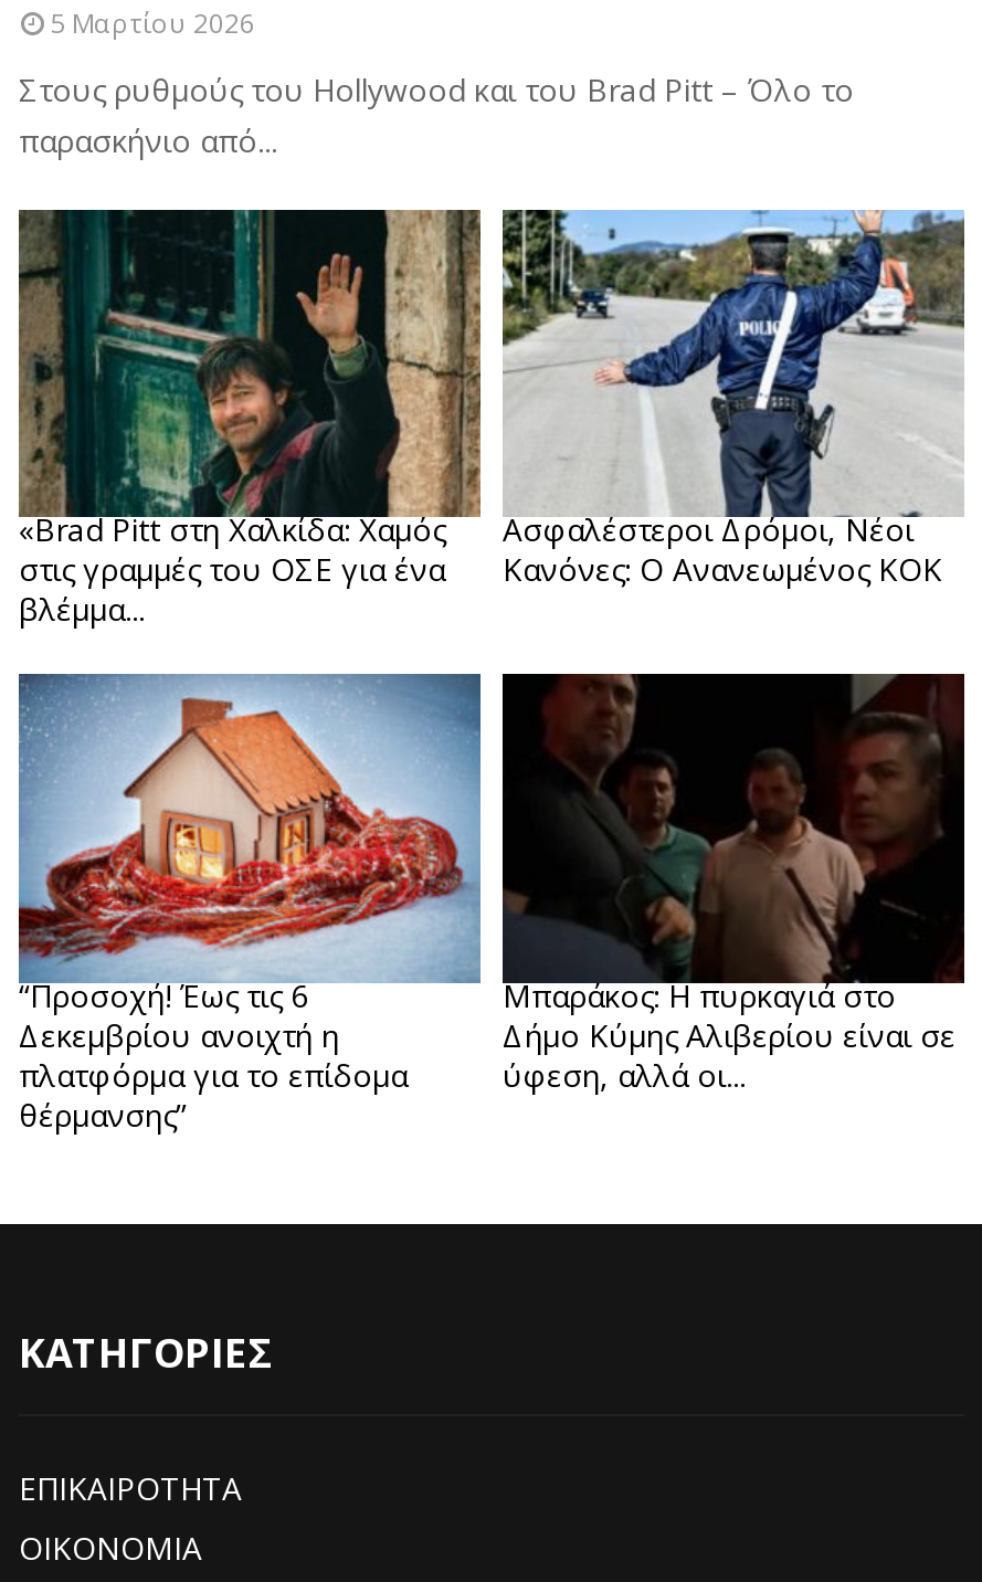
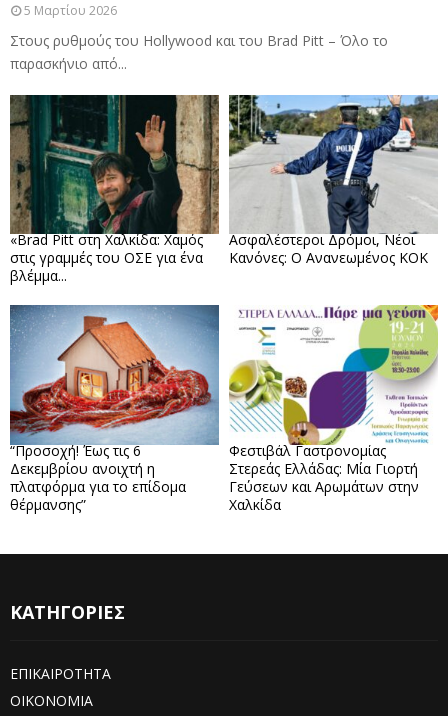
- [image]
- Μπαράκος: Η πυρκαγιά στο
- Δήμο Κύμης Αλιβερίου είναι σε
- ύφεση, αλλά οι...
+ [image]
+ Φεστιβάλ Γαστρονομίας
+ Στερεάς Ελλάδας: Μία Γιορτή
+ Γεύσεων και Αρωμάτων στην
+ Χαλκίδα
